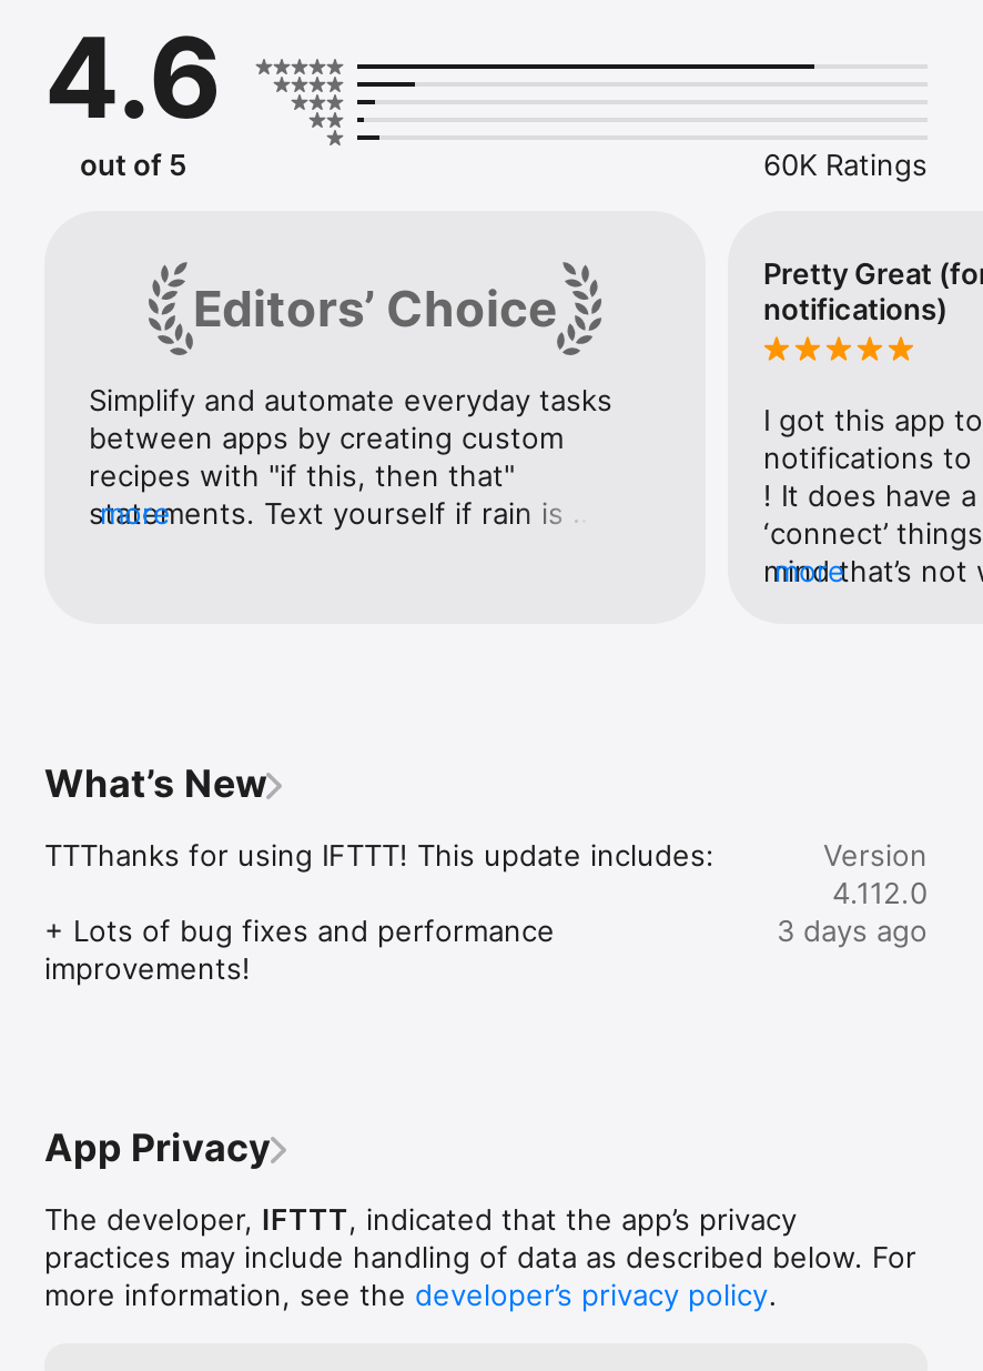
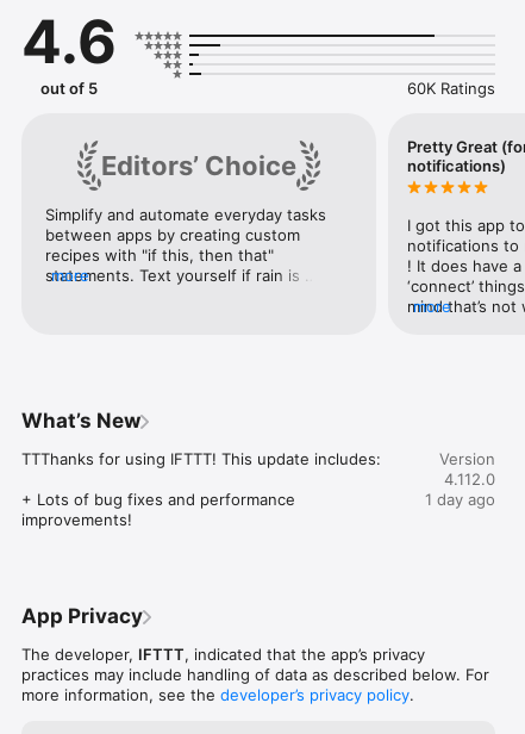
- 3 days ago
+ 1 day ago
